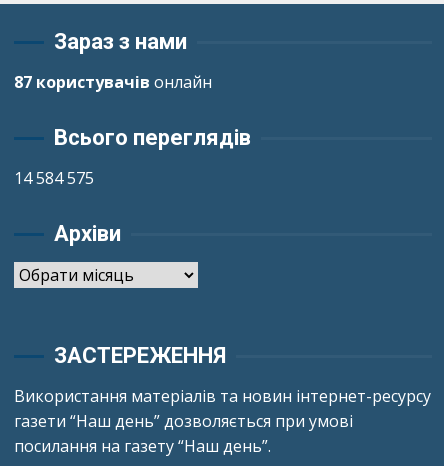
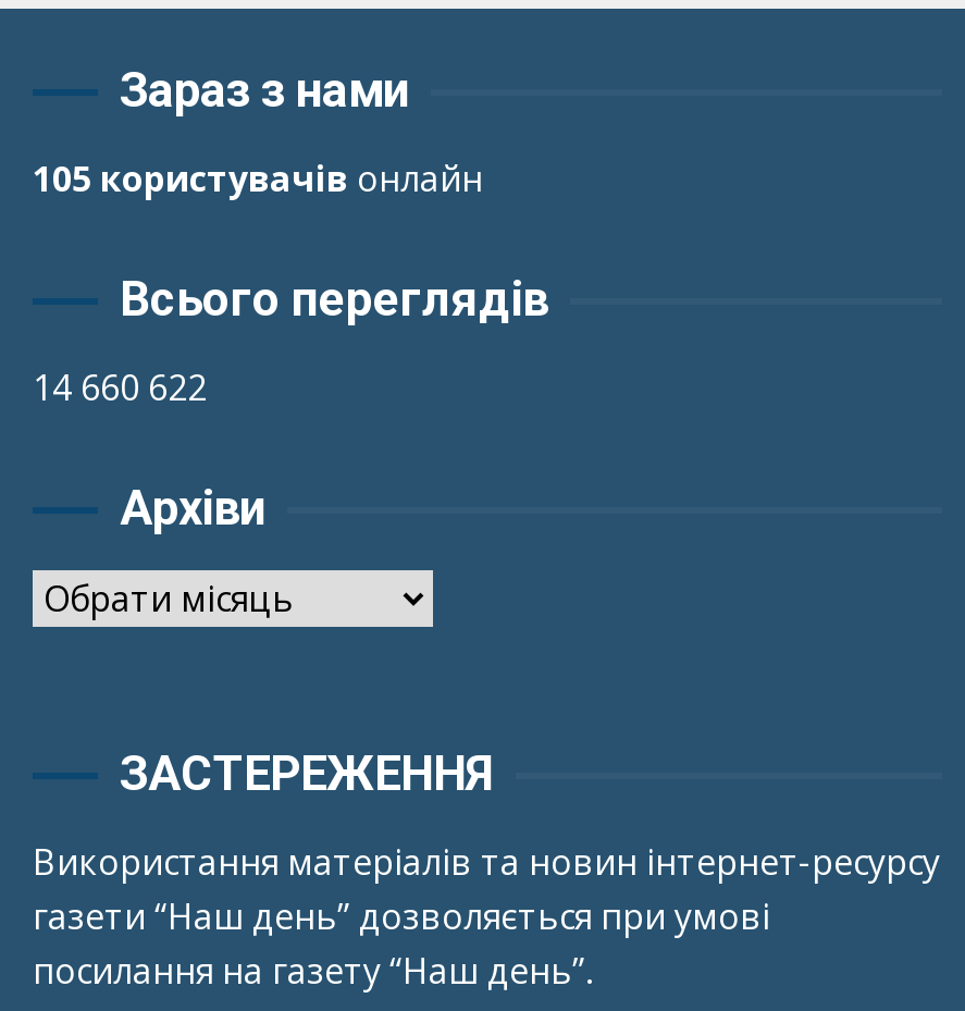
- 87 користувачів онлайн
+ 105 користувачів онлайн

- 14 584 575
+ 14 660 622
